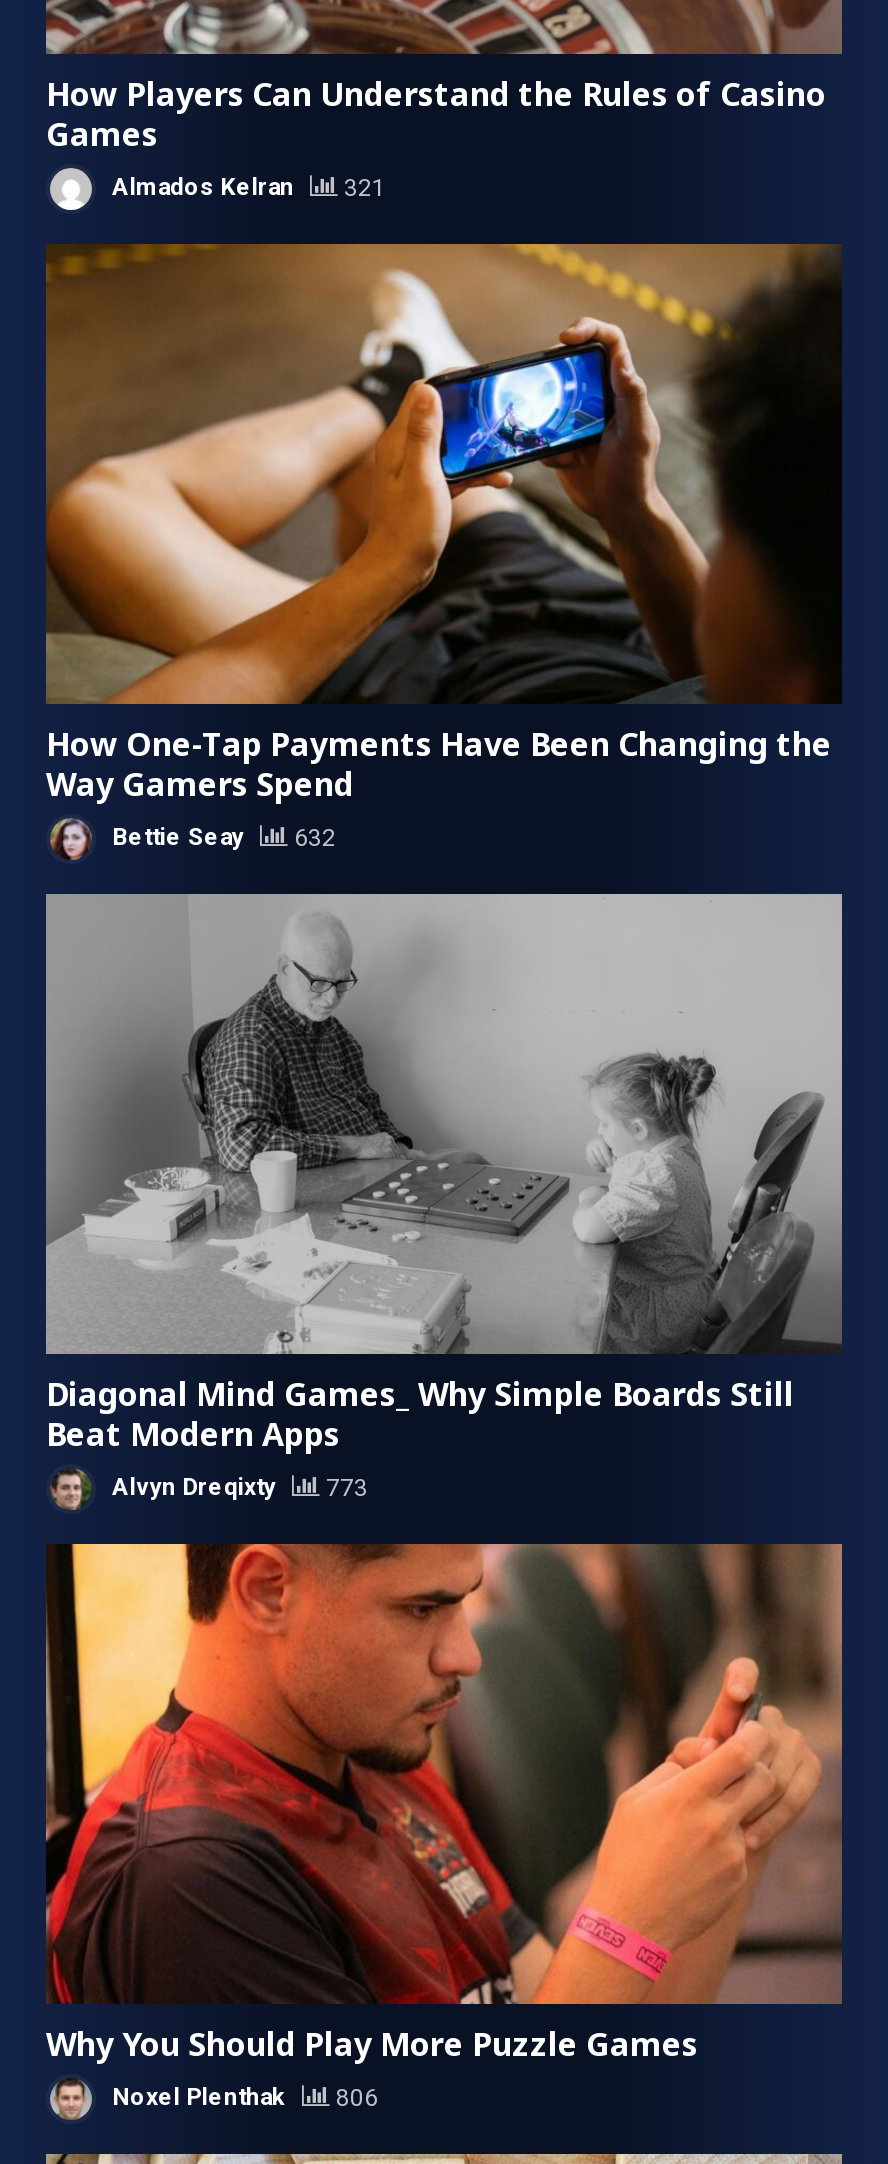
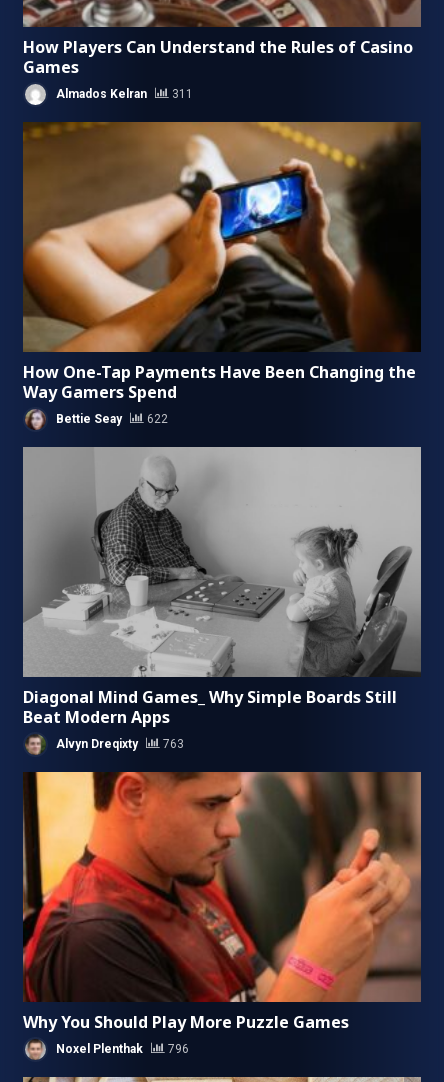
- Almados Kelran 321
+ Almados Kelran 311

- Bettie Seay 632
+ Bettie Seay 622

- Alvyn Dreqixty 773
+ Alvyn Dreqixty 763

- Noxel Plenthak 806
+ Noxel Plenthak 796
